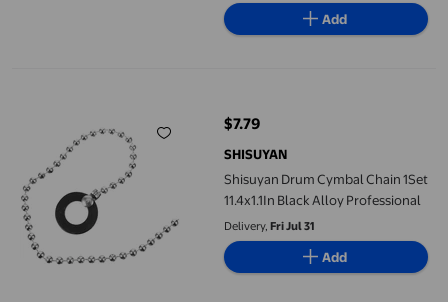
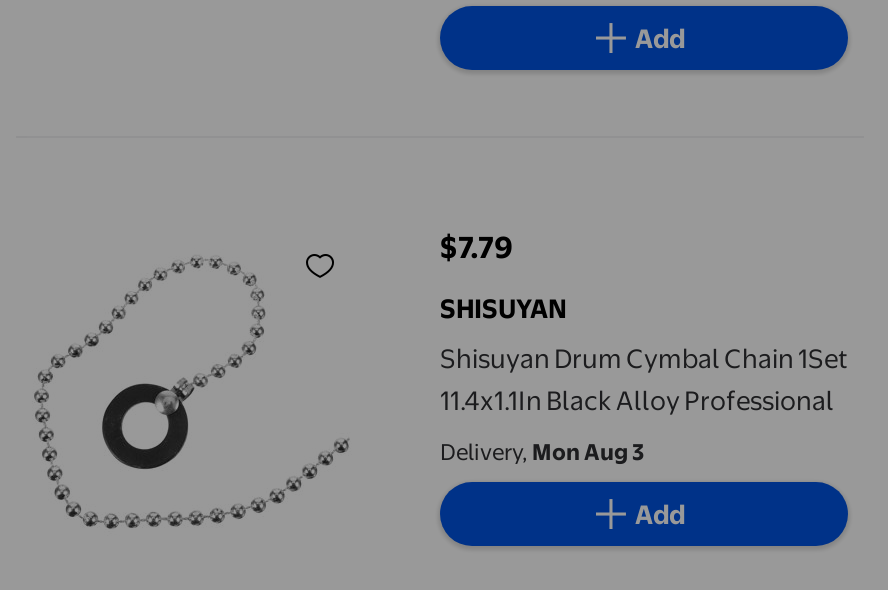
- Delivery, Fri Jul 31
+ Delivery, Mon Aug 3
